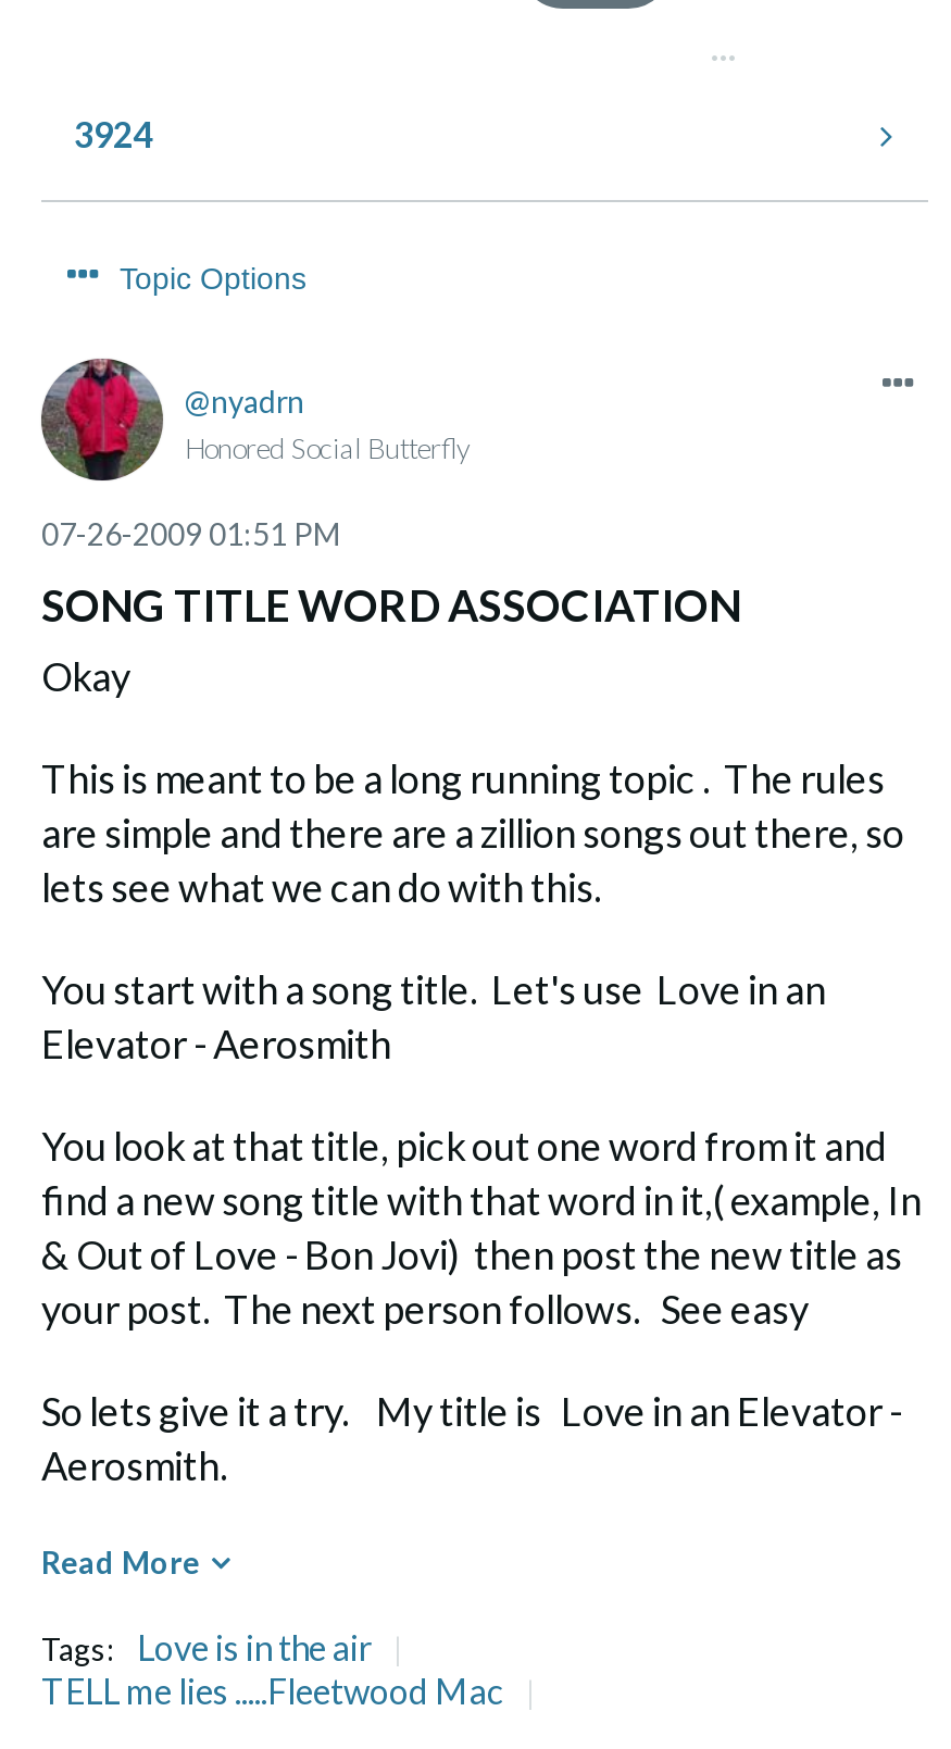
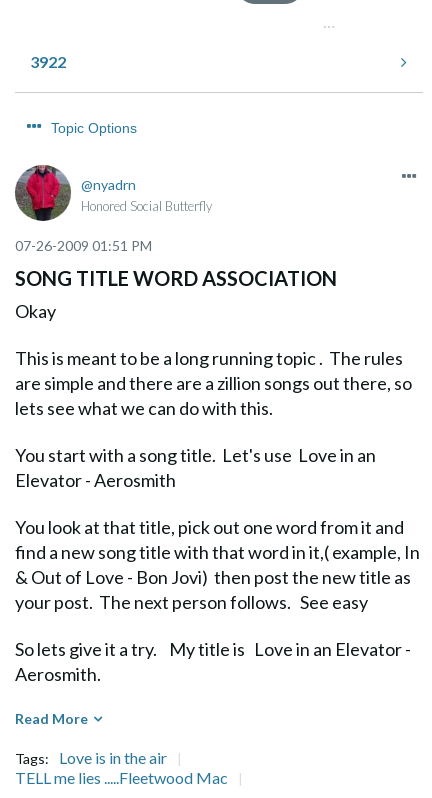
- 3924
+ 3922
